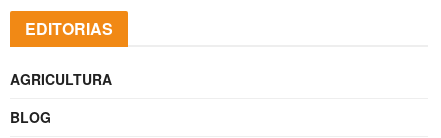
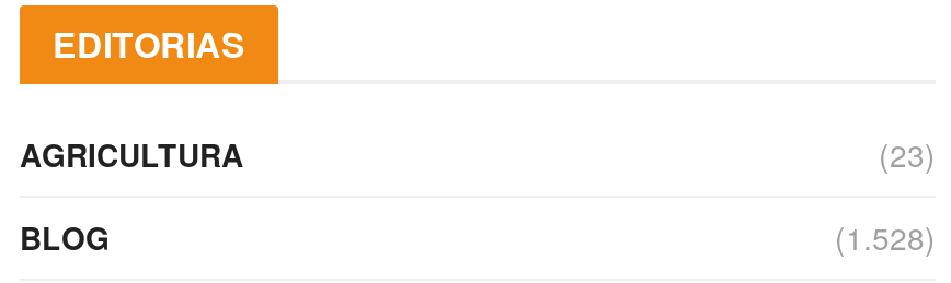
+ (23)

+ (1.528)
